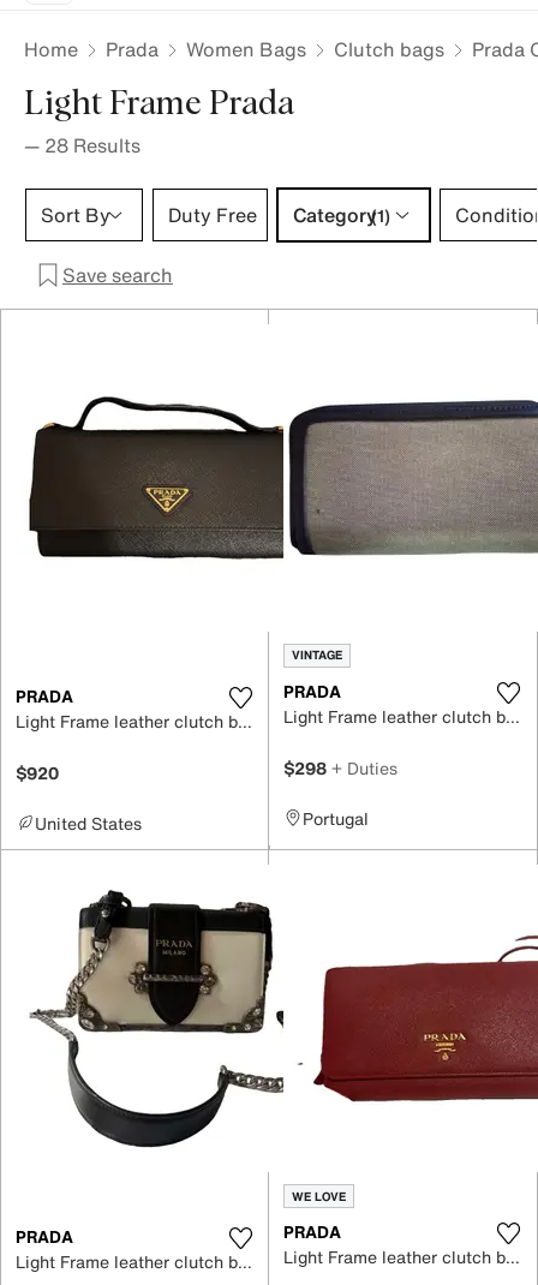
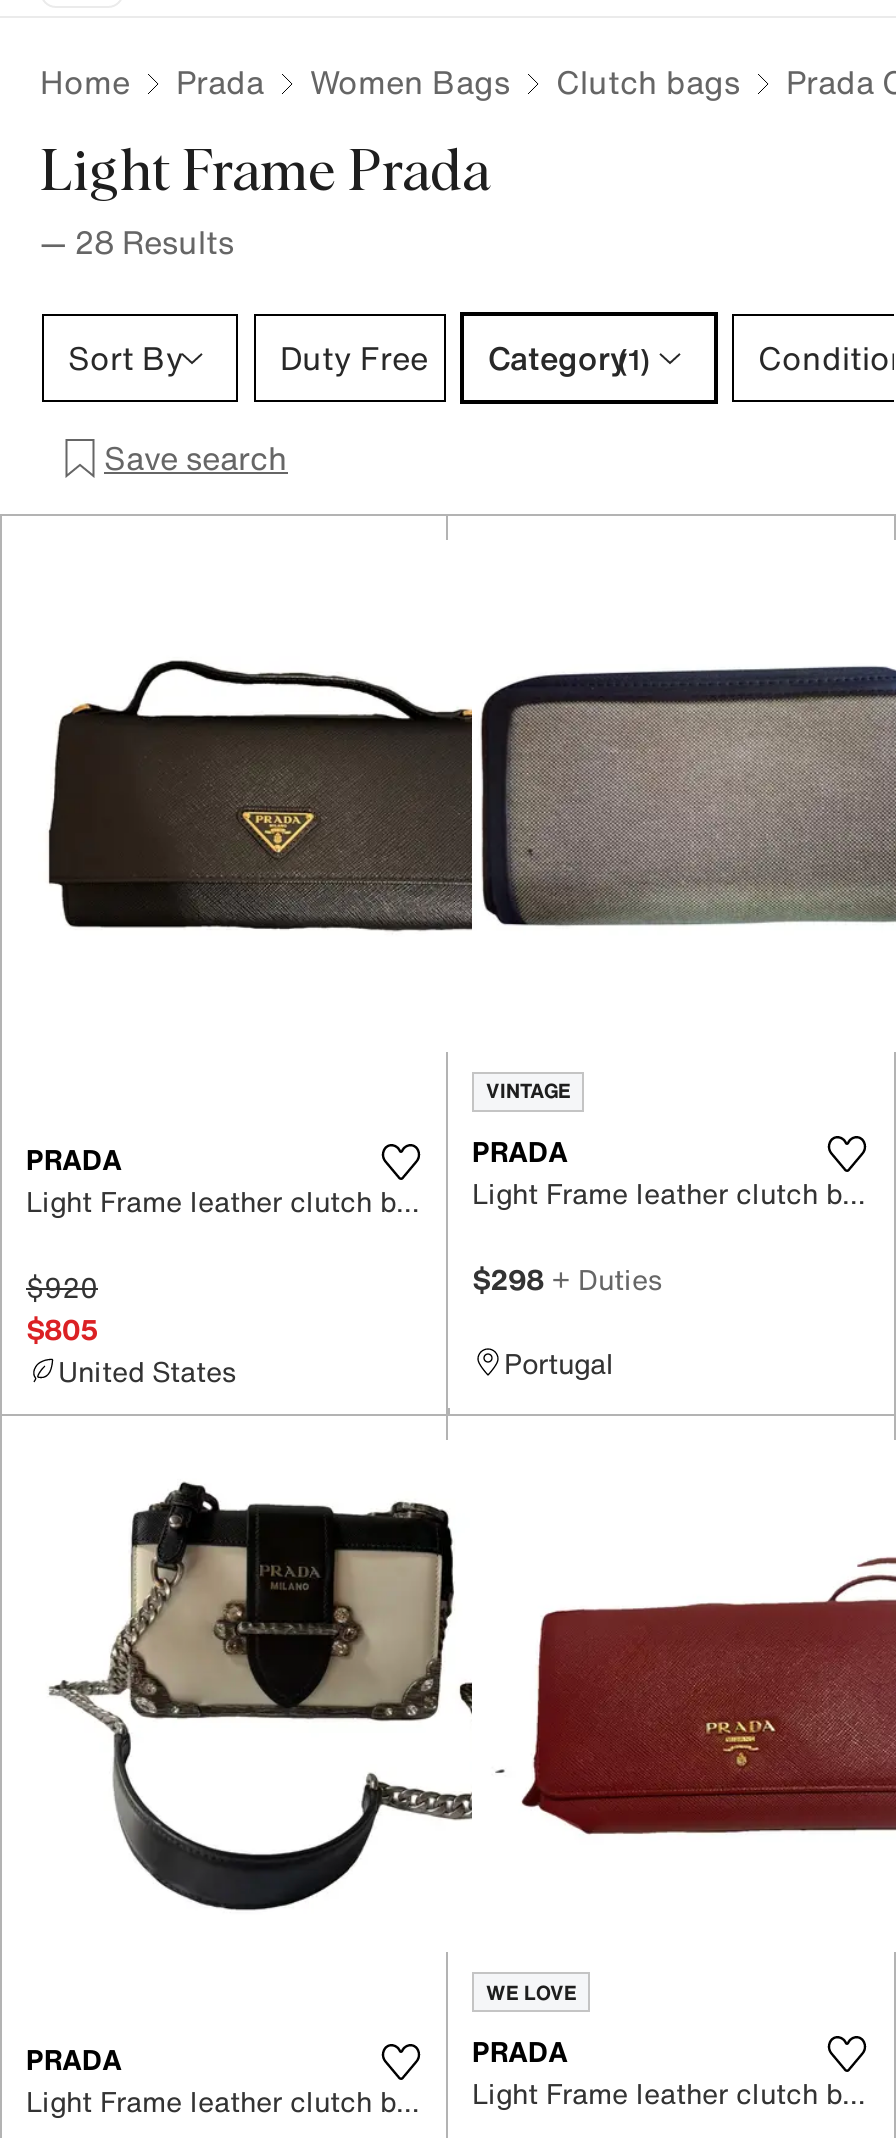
+ $805
